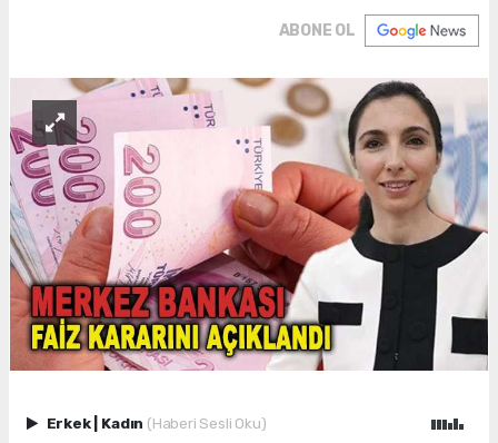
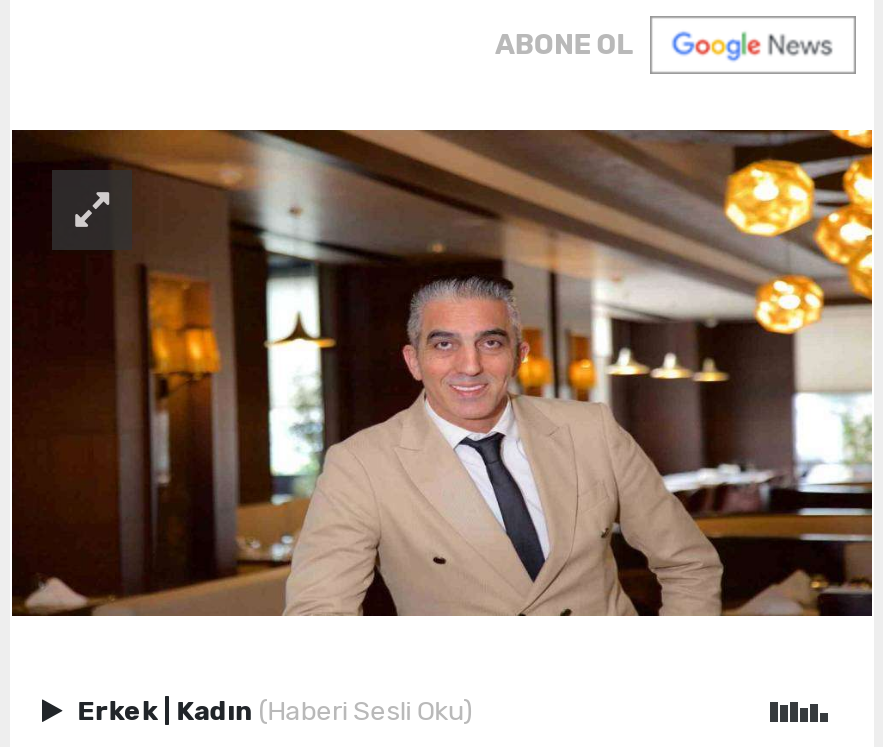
- [image]
+ [image]
